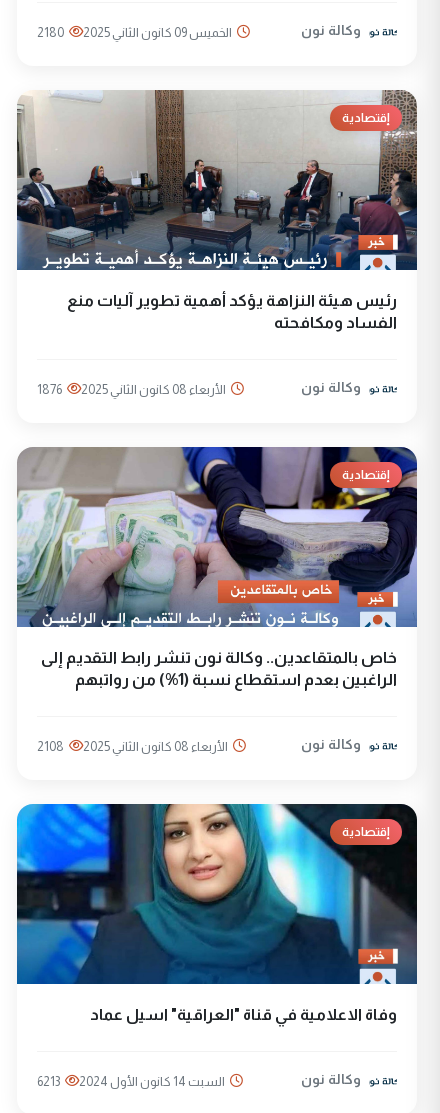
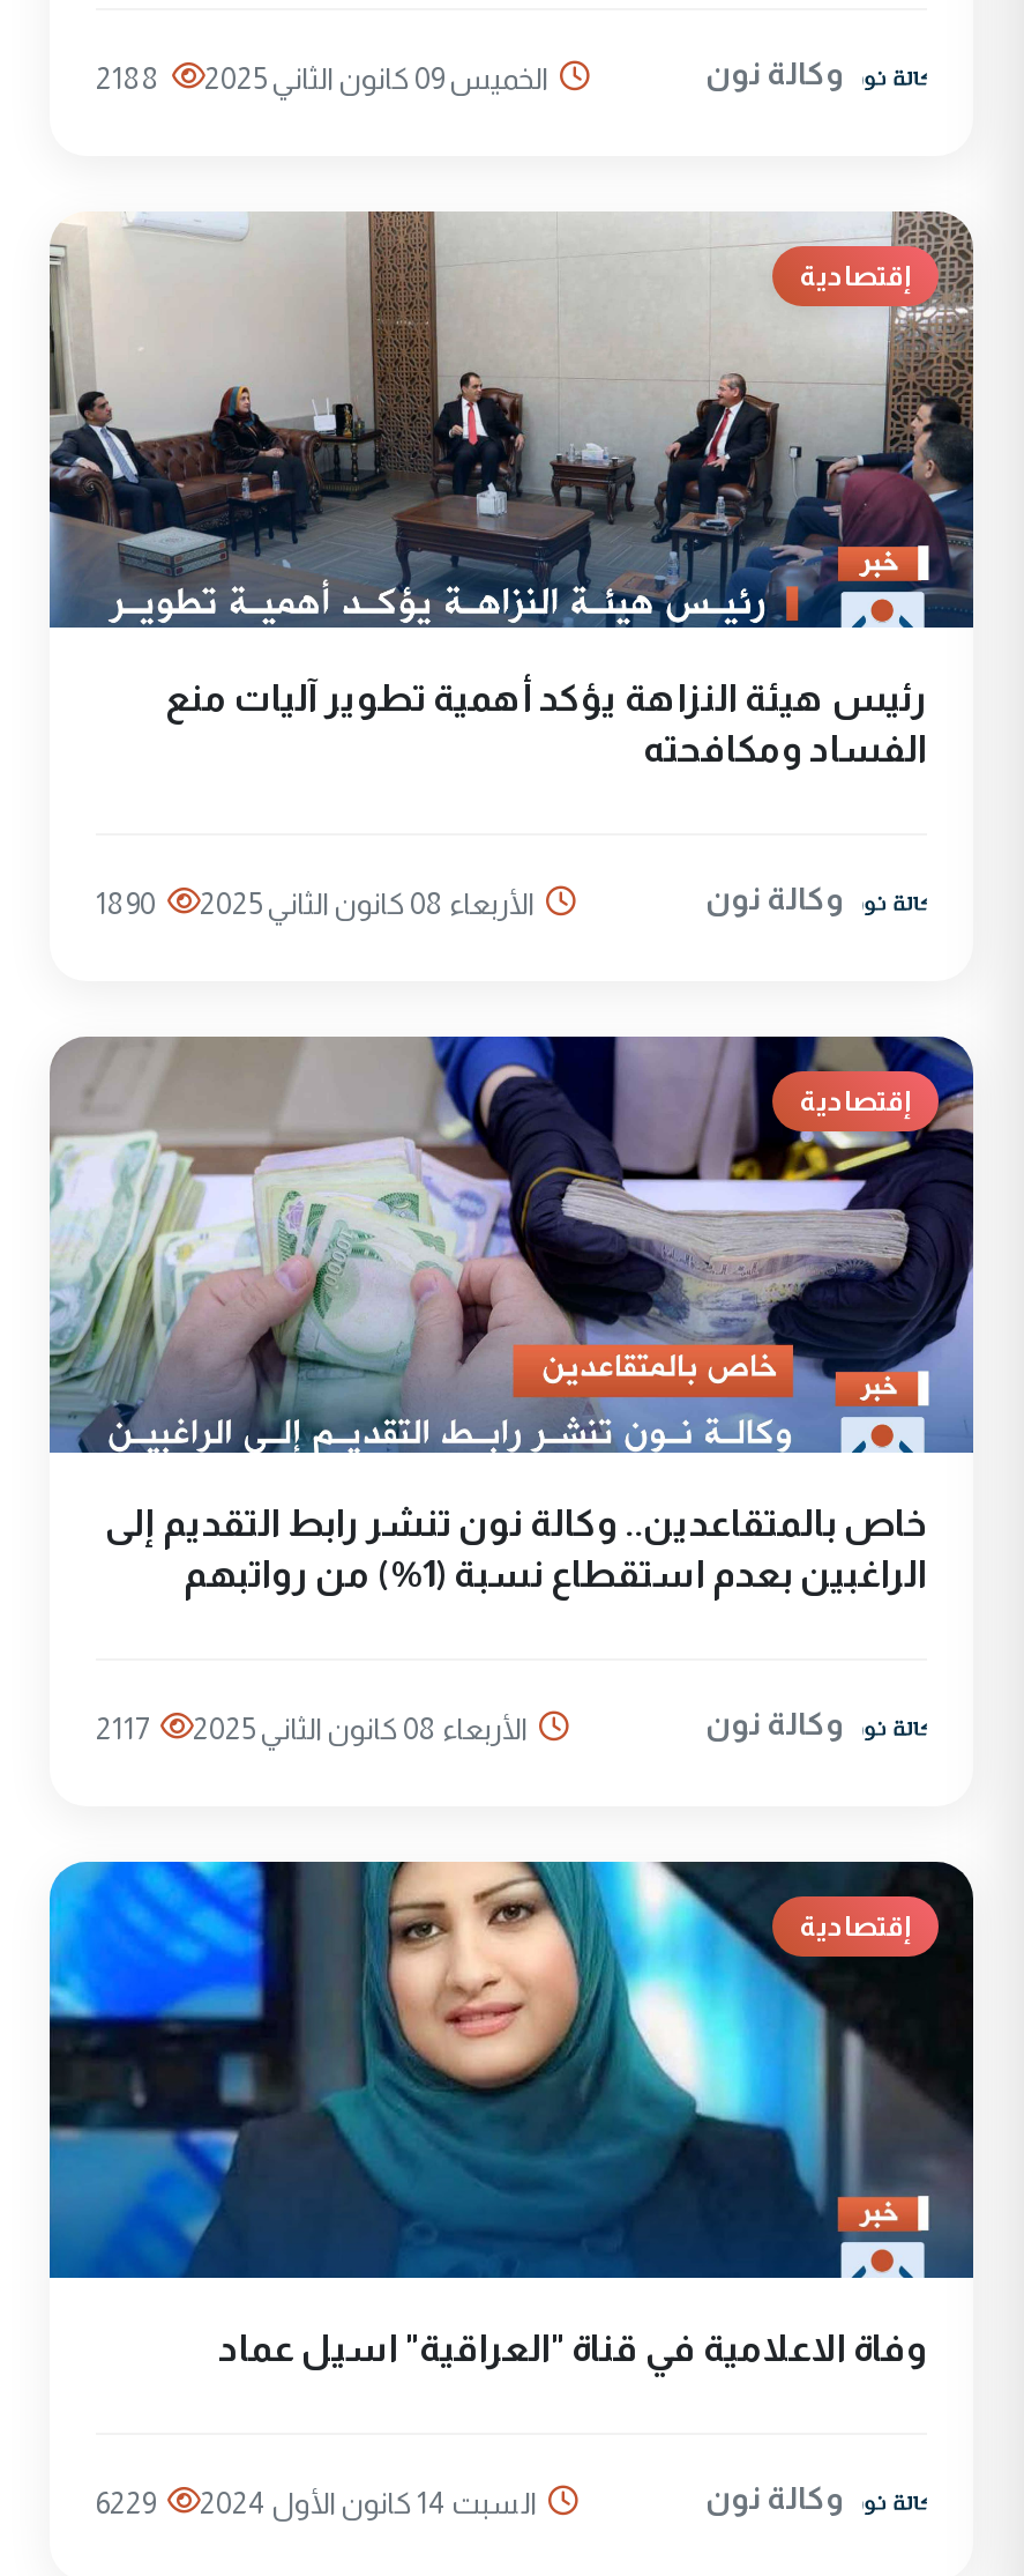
- 2180
+ 2188

- 1876
+ 1890

- 2108
+ 2117

- 6213
+ 6229
